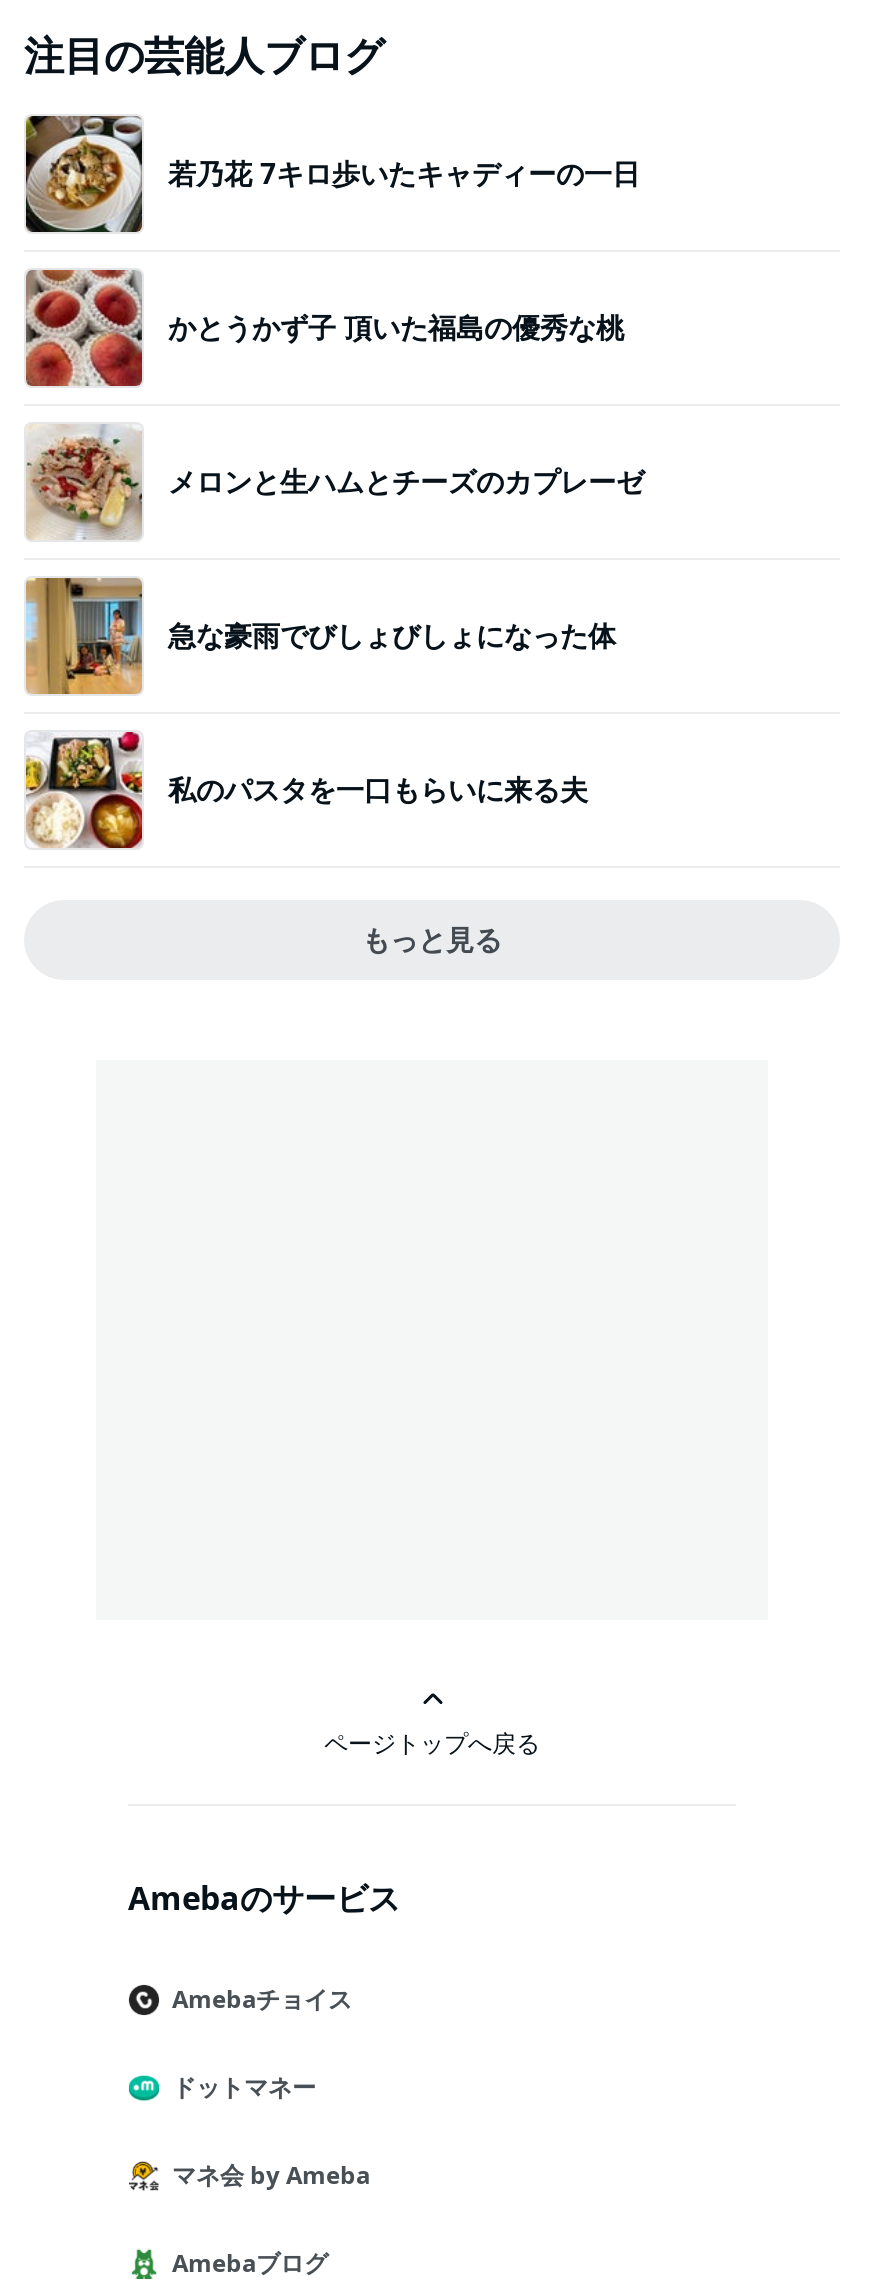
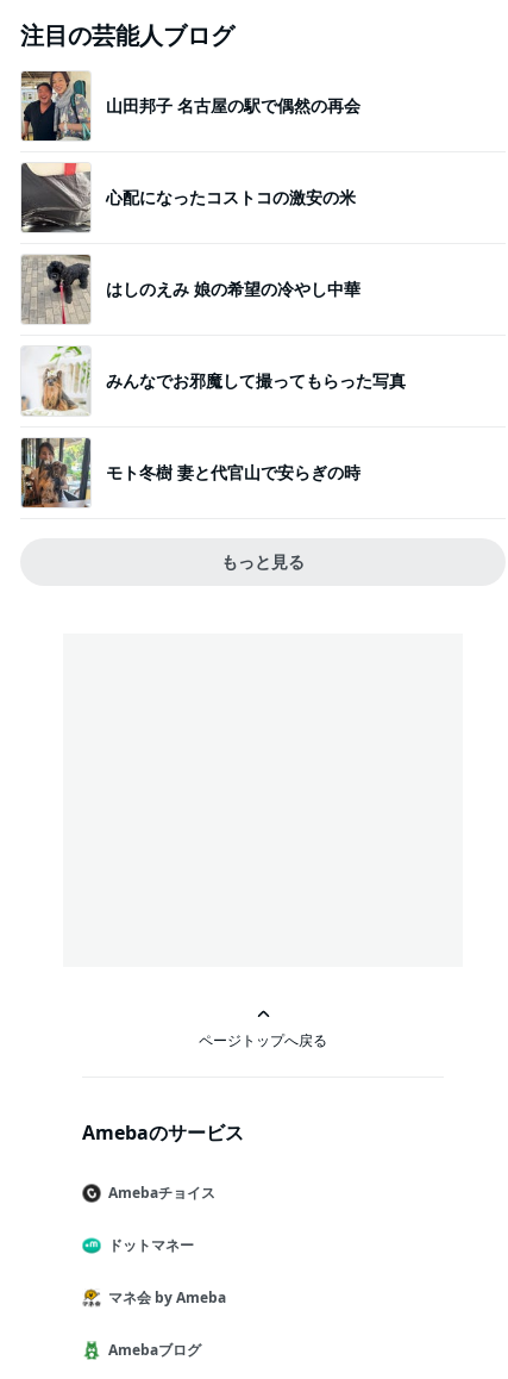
- [image]
- 若乃花 7キロ歩いたキャディーの一日
+ [image]
+ 山田邦子 名古屋の駅で偶然の再会

- [image]
- かとうかず子 頂いた福島の優秀な桃
+ [image]
+ 心配になったコストコの激安の米

- [image]
- メロンと生ハムとチーズのカプレーゼ
+ [image]
+ はしのえみ 娘の希望の冷やし中華

- [image]
- 急な豪雨でびしょびしょになった体
+ [image]
+ みんなでお邪魔して撮ってもらった写真

- [image]
- 私のパスタを一口もらいに来る夫
+ [image]
+ モト冬樹 妻と代官山で安らぎの時
